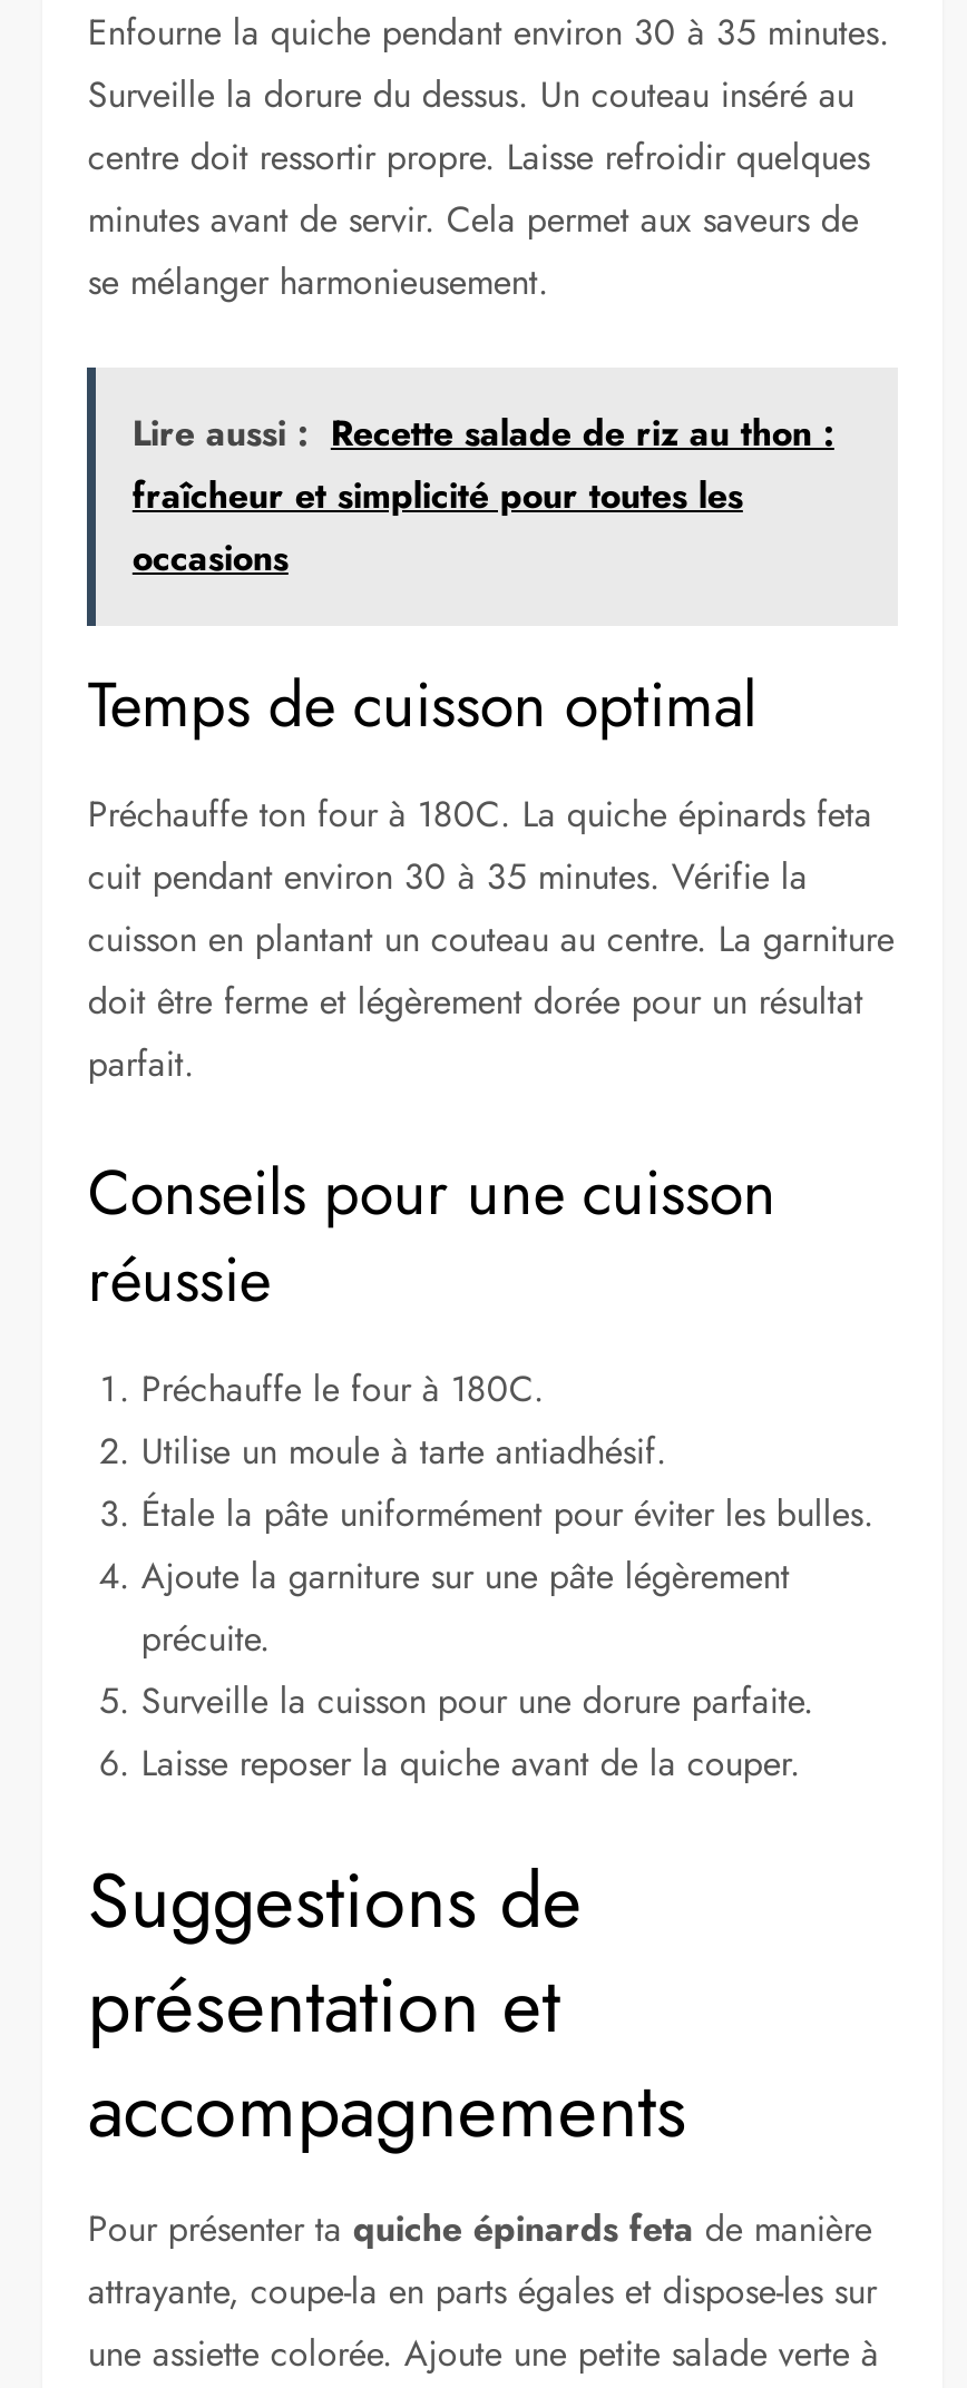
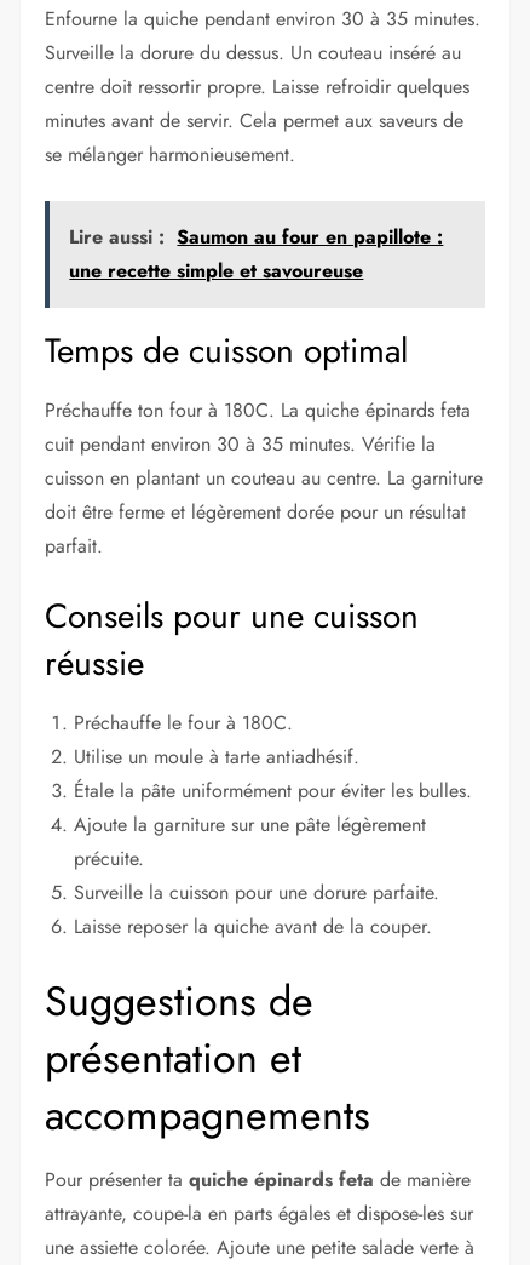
- Lire aussi : Recette salade de riz au thon :
- fraîcheur et simplicité pour toutes les
- occasions
+ Lire aussi : Saumon au four en papillote :
+ une recette simple et savoureuse
